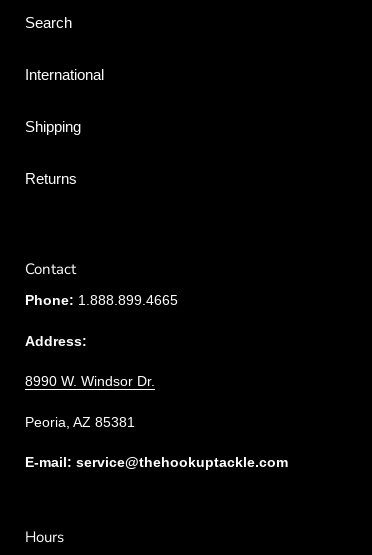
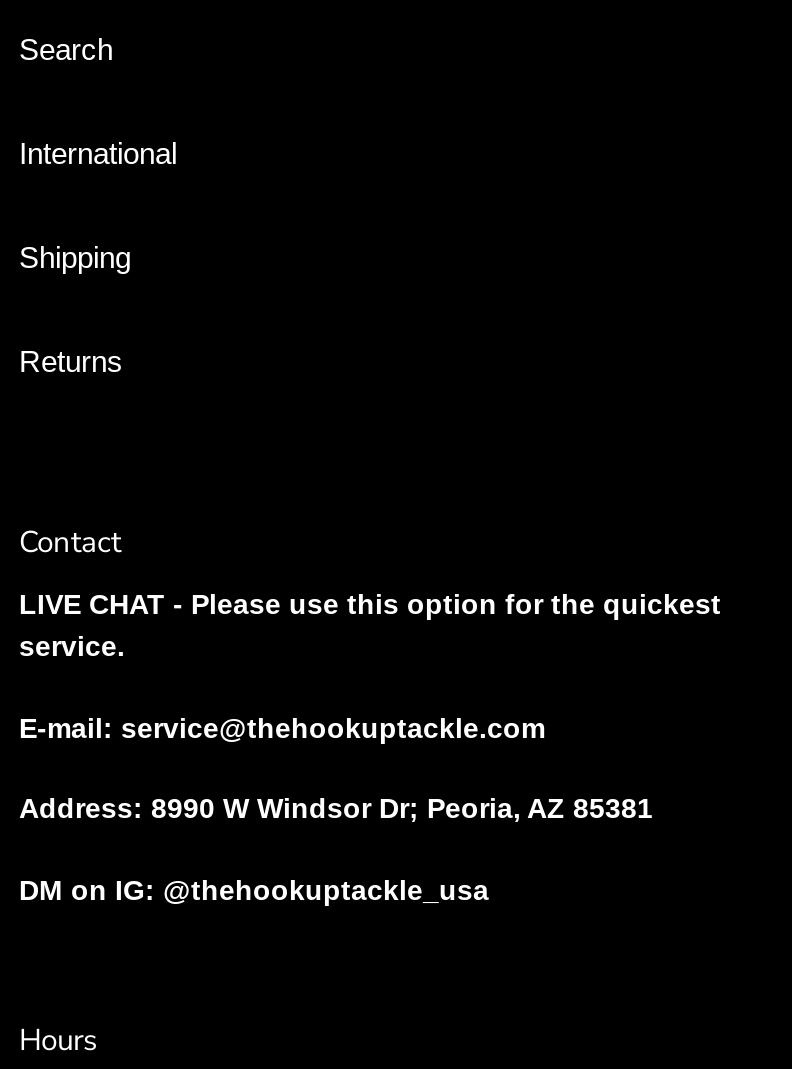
- Phone: 1.888.899.4665
- Address:
- 8990 W. Windsor Dr.
- Peoria, AZ 85381
+ LIVE CHAT - Please use this option for the quickest
+ service.

moved up: E-mail: service@thehookuptackle.com

+ Address: 8990 W Windsor Dr; Peoria, AZ 85381
+ DM on IG: @thehookuptackle_usa
